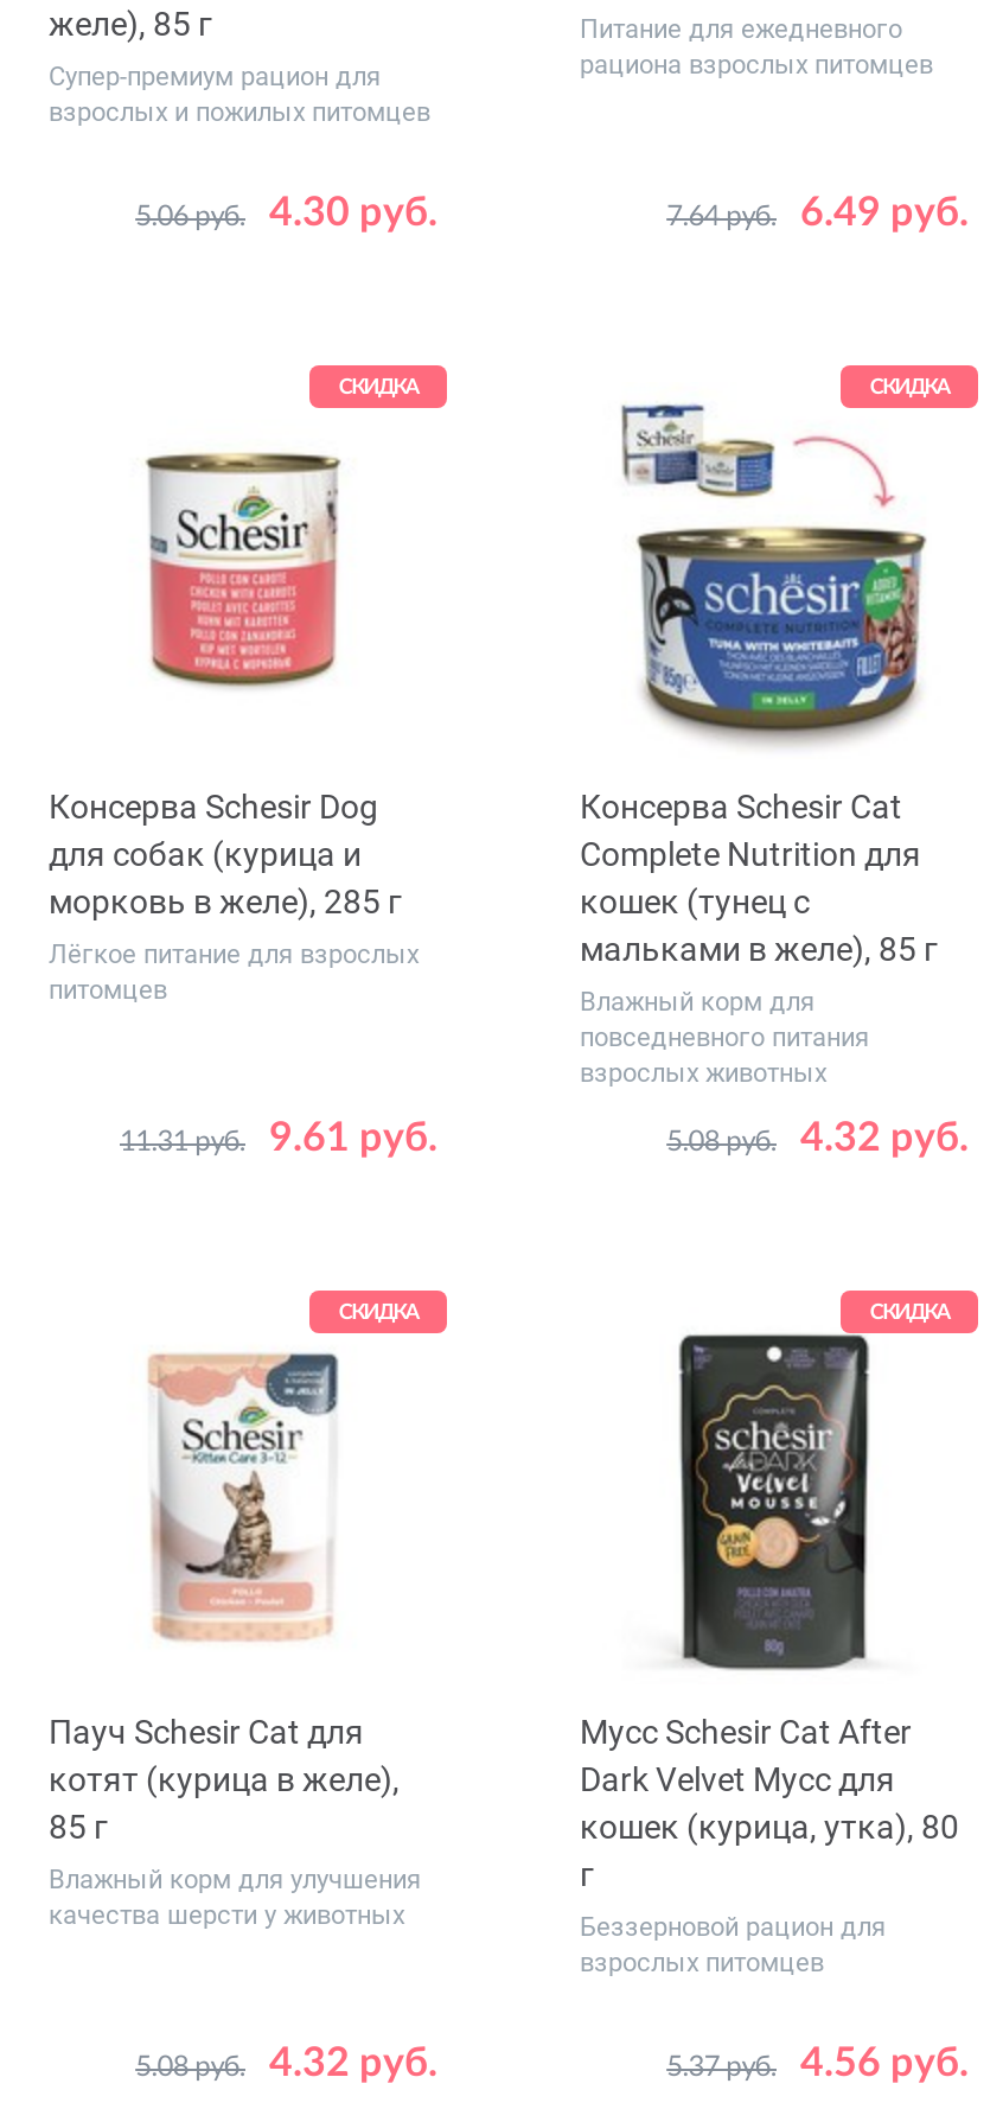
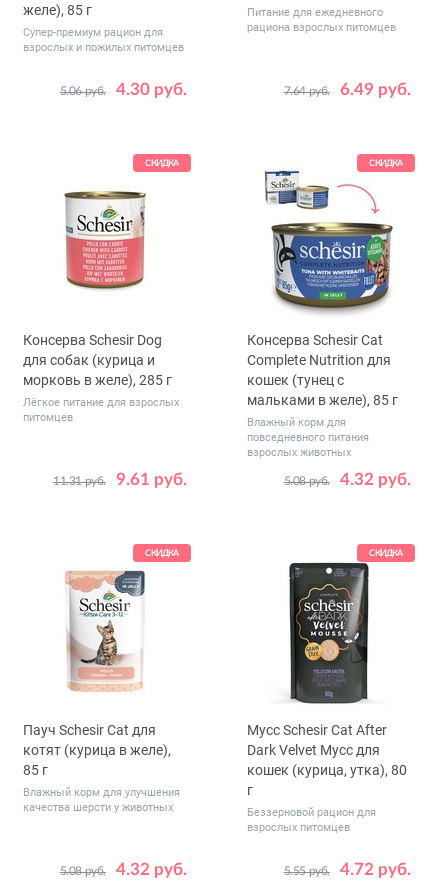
- 5.37 руб.
+ 5.55 руб.

- 4.56 руб.
+ 4.72 руб.
